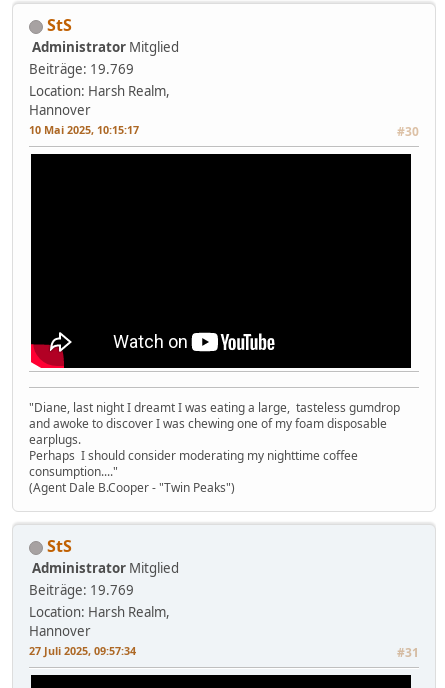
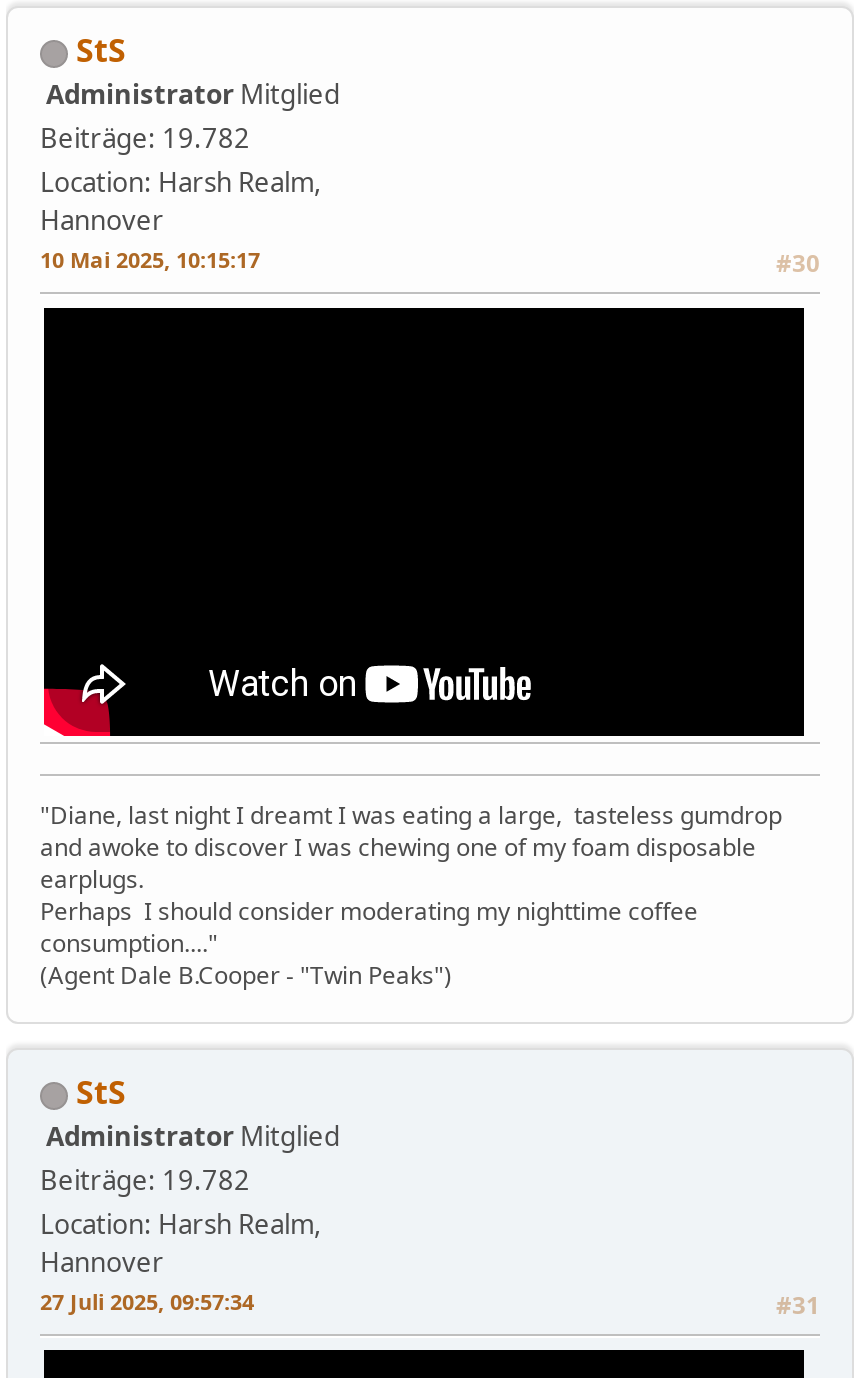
- Beiträge: 19.769
+ Beiträge: 19.782

- Beiträge: 19.769
+ Beiträge: 19.782
